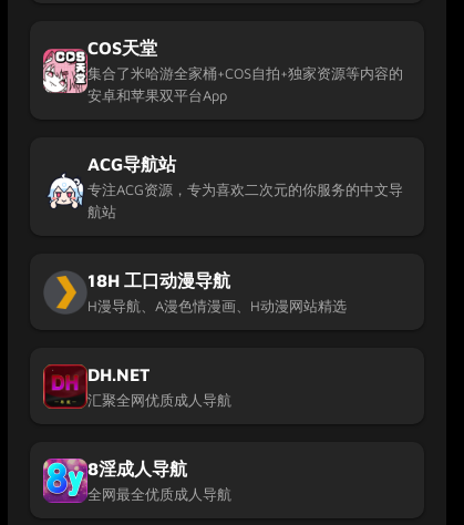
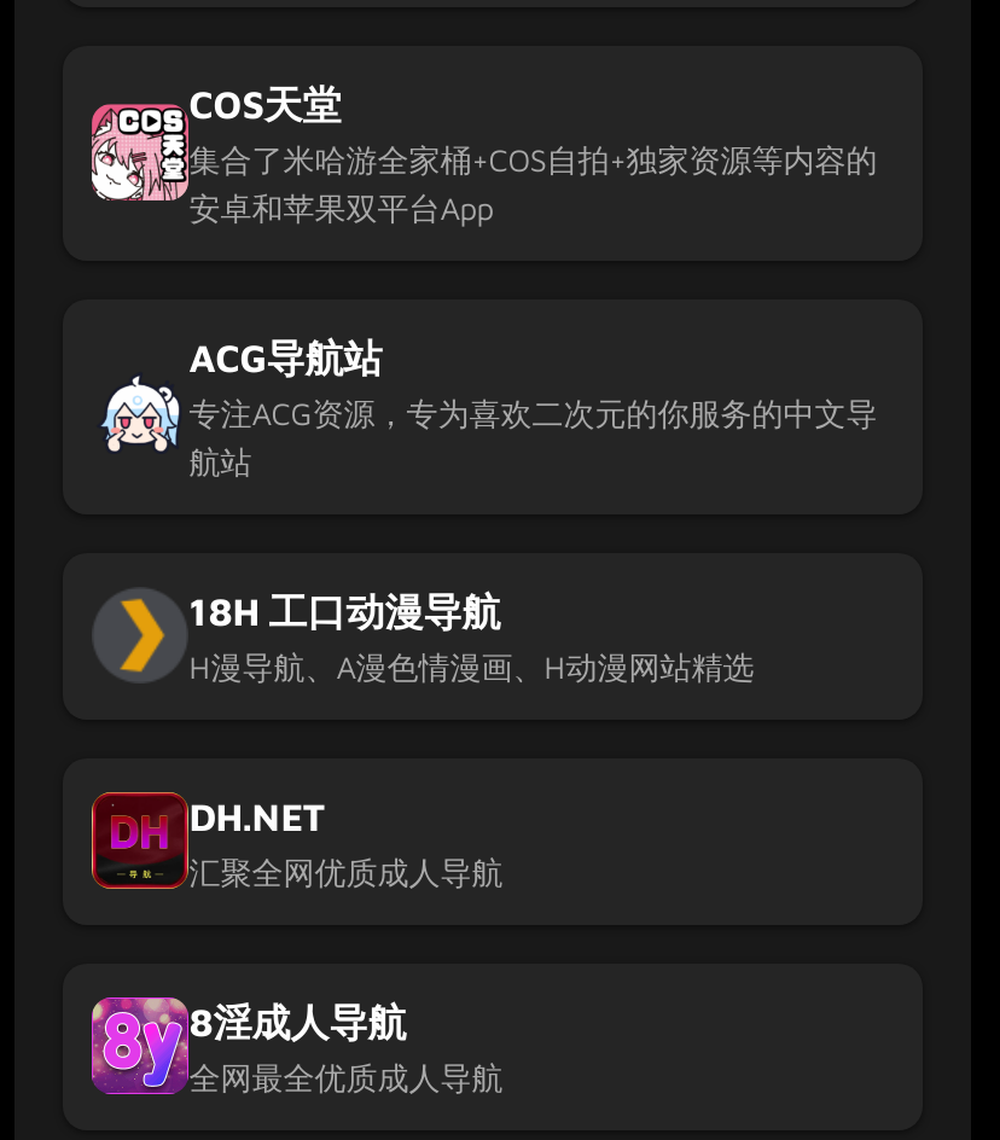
- [image]
+ [image]
